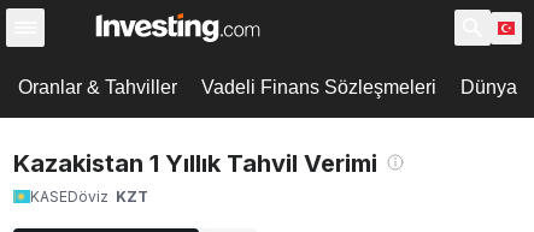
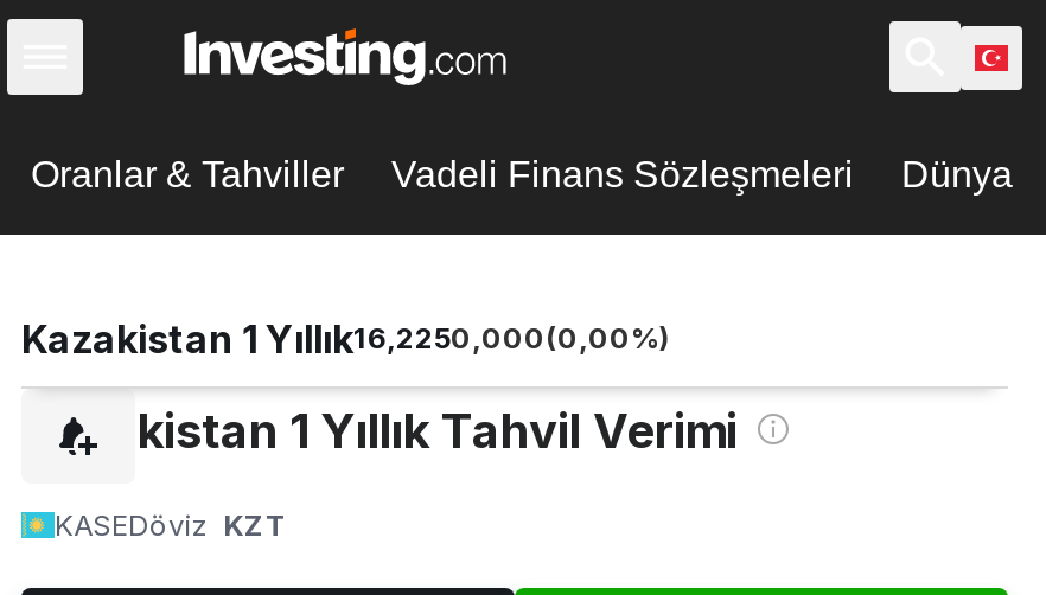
+ Kazakistan 1 Yıllık16,2250,000(0,00%)
